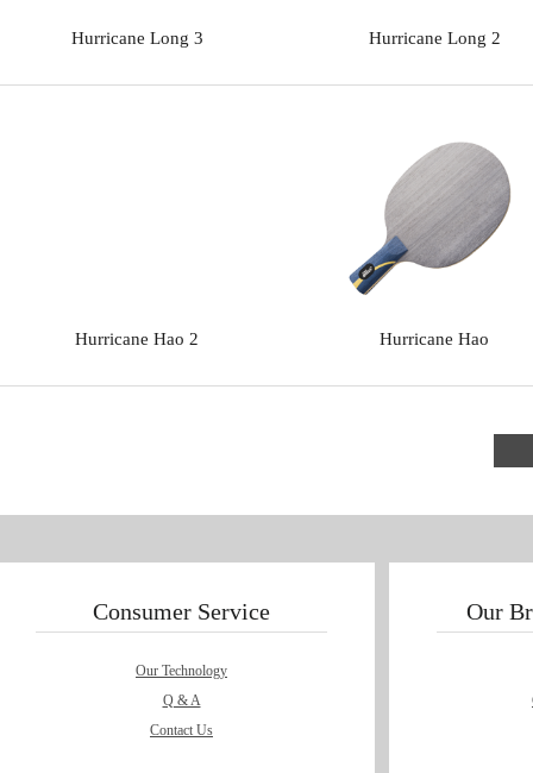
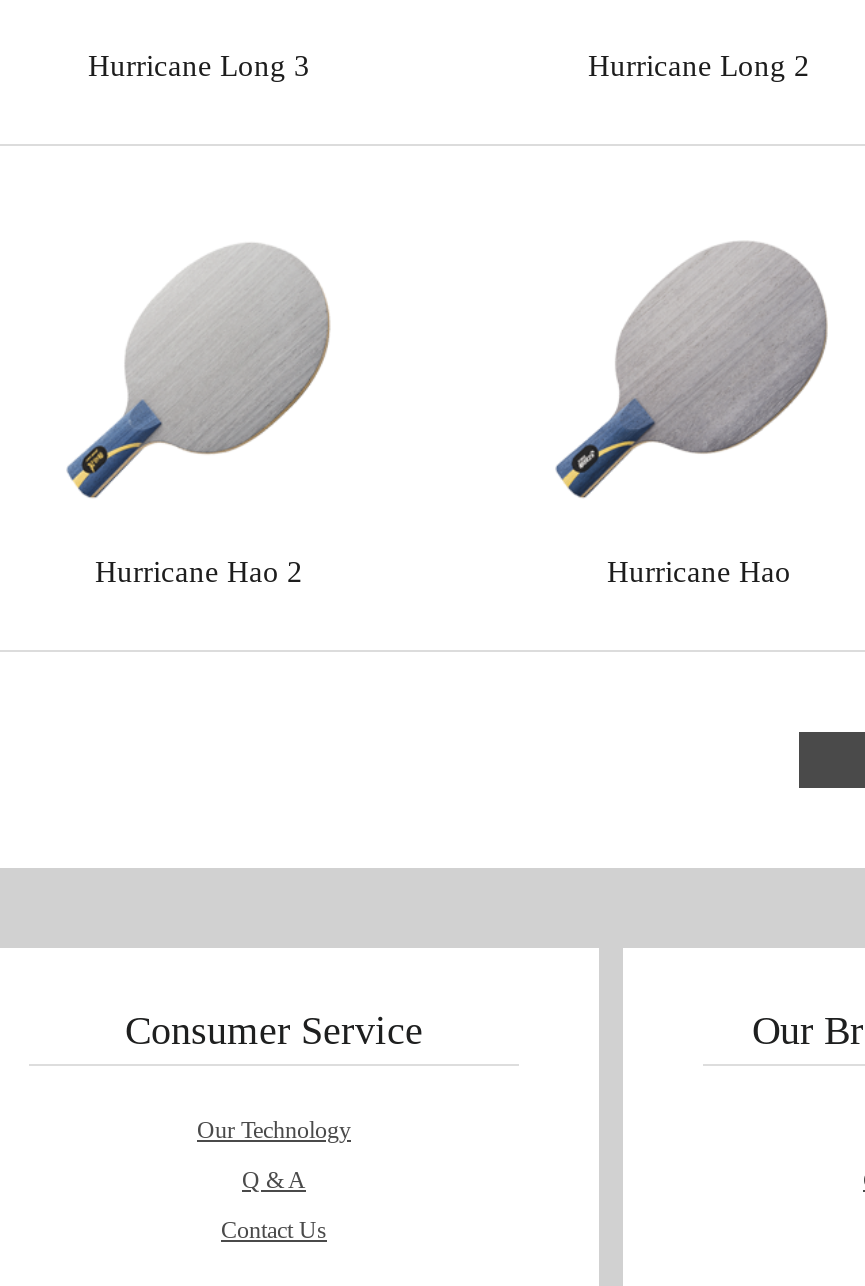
+ [image]
